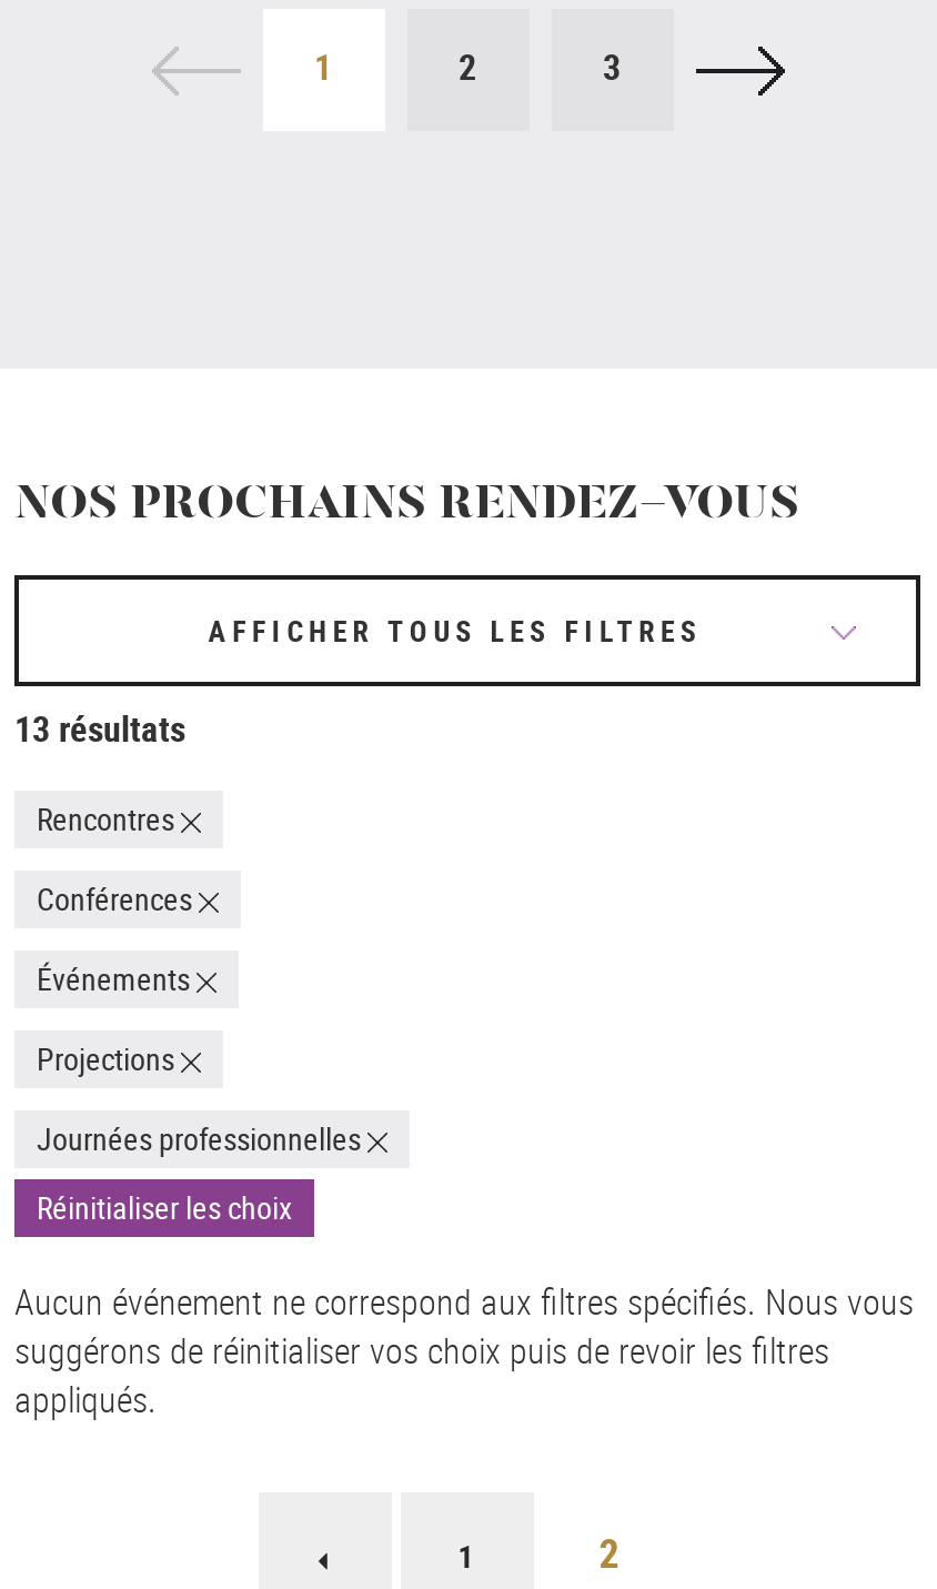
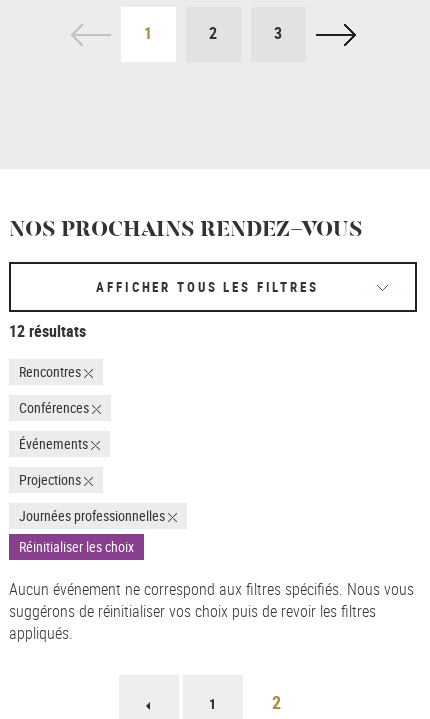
- 13 résultats
+ 12 résultats
